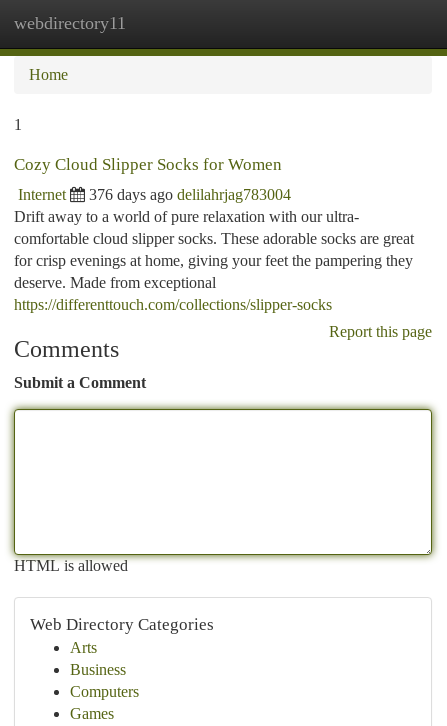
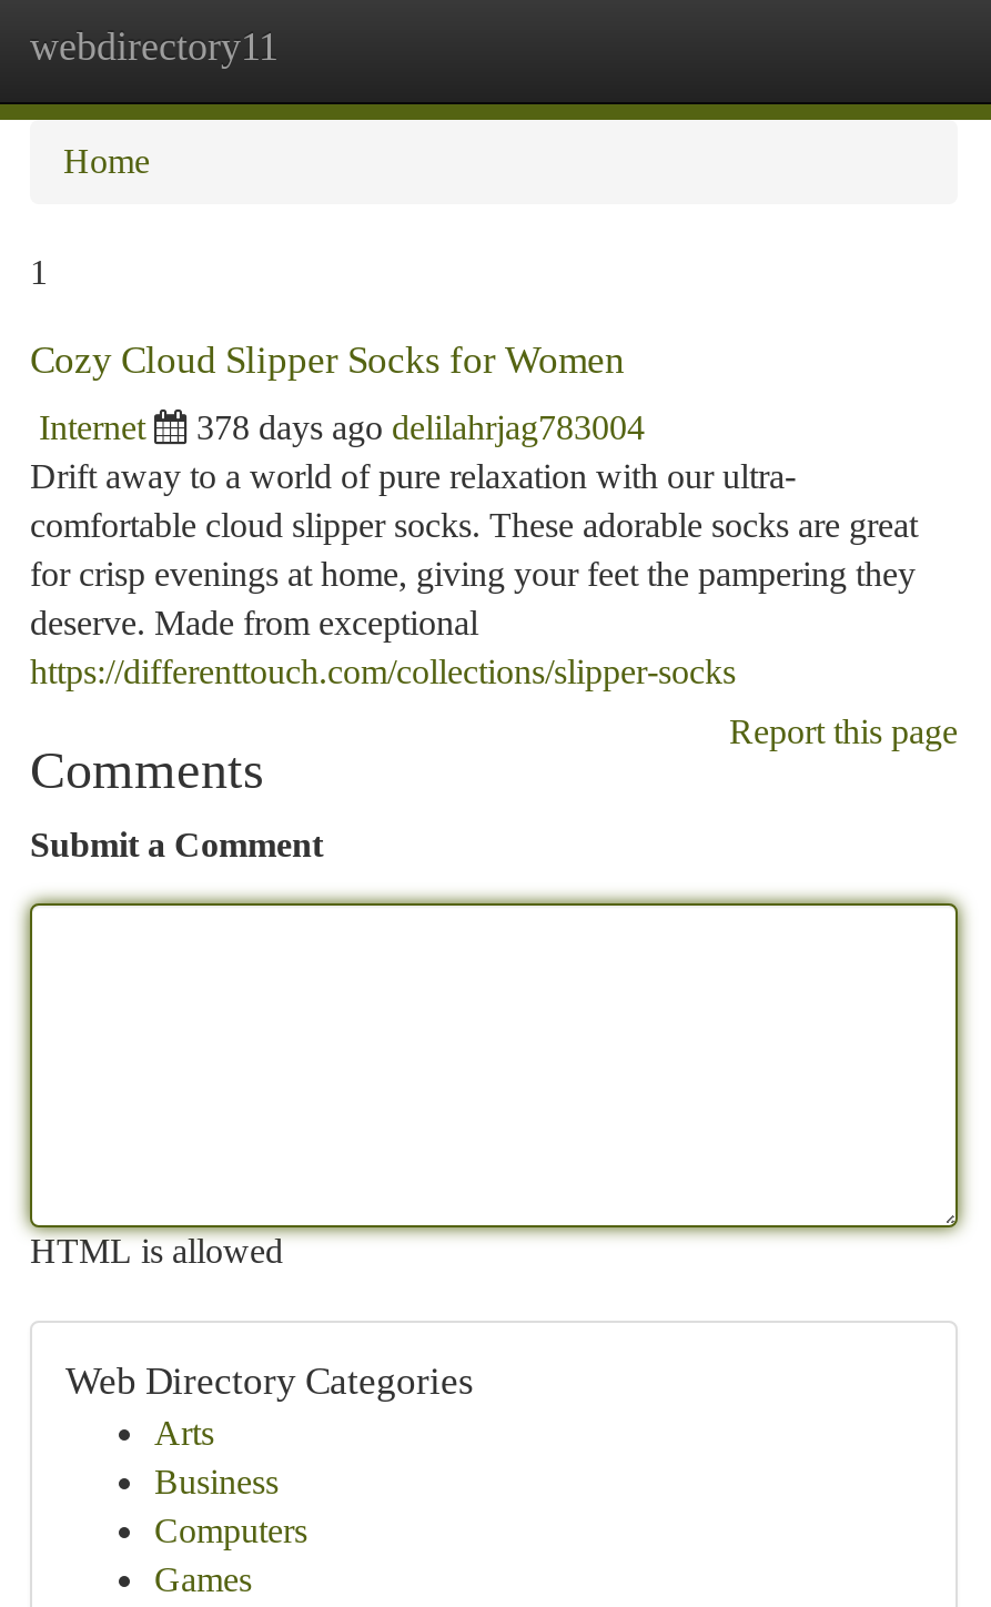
- 376 days ago delilahrjag783004
+ 378 days ago delilahrjag783004
